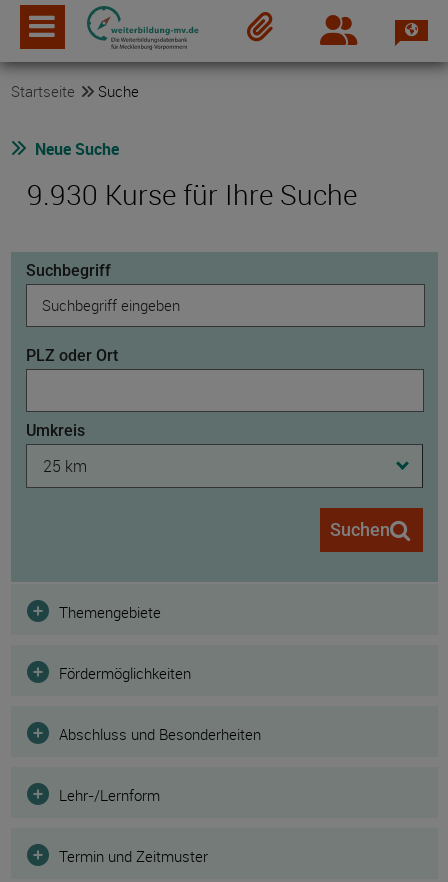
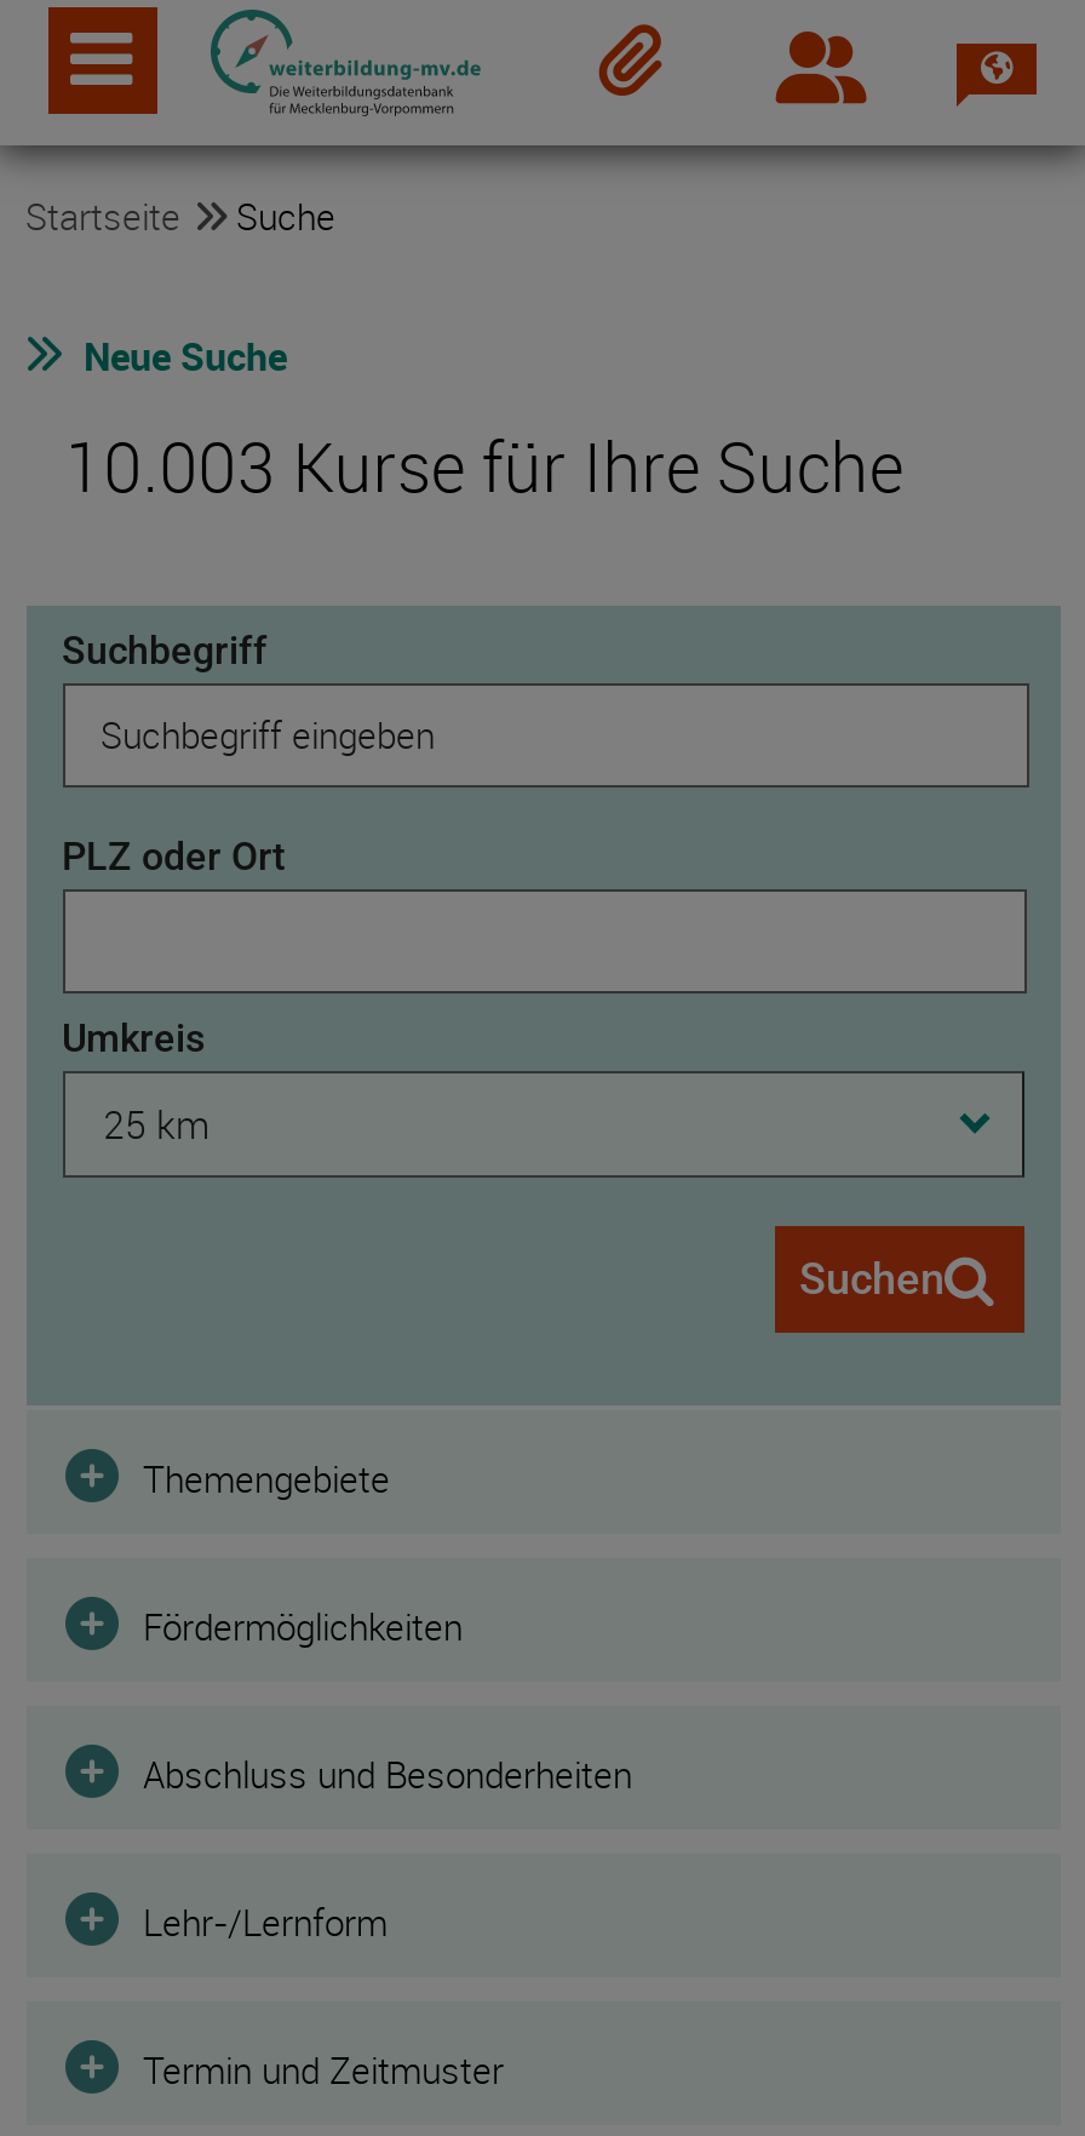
- 9.930 Kurse für Ihre Suche
+ 10.003 Kurse für Ihre Suche
